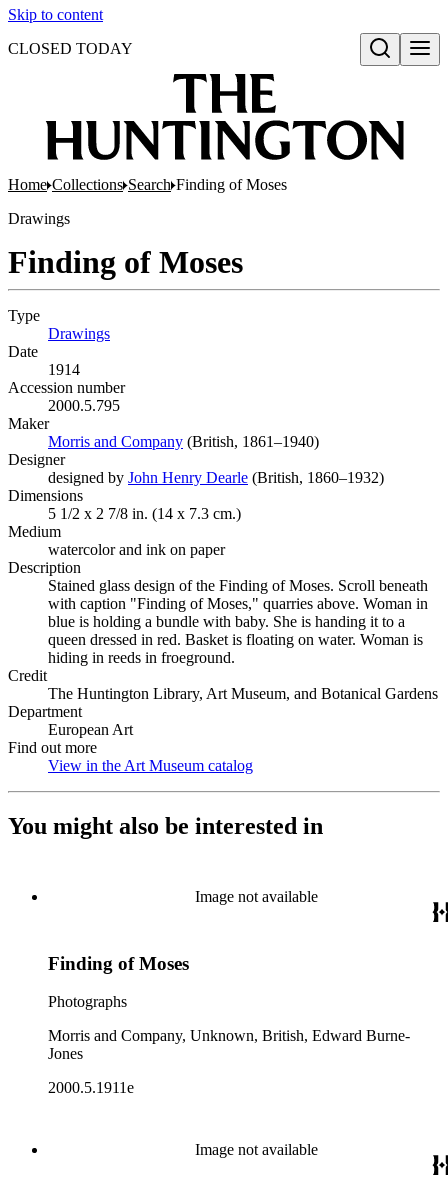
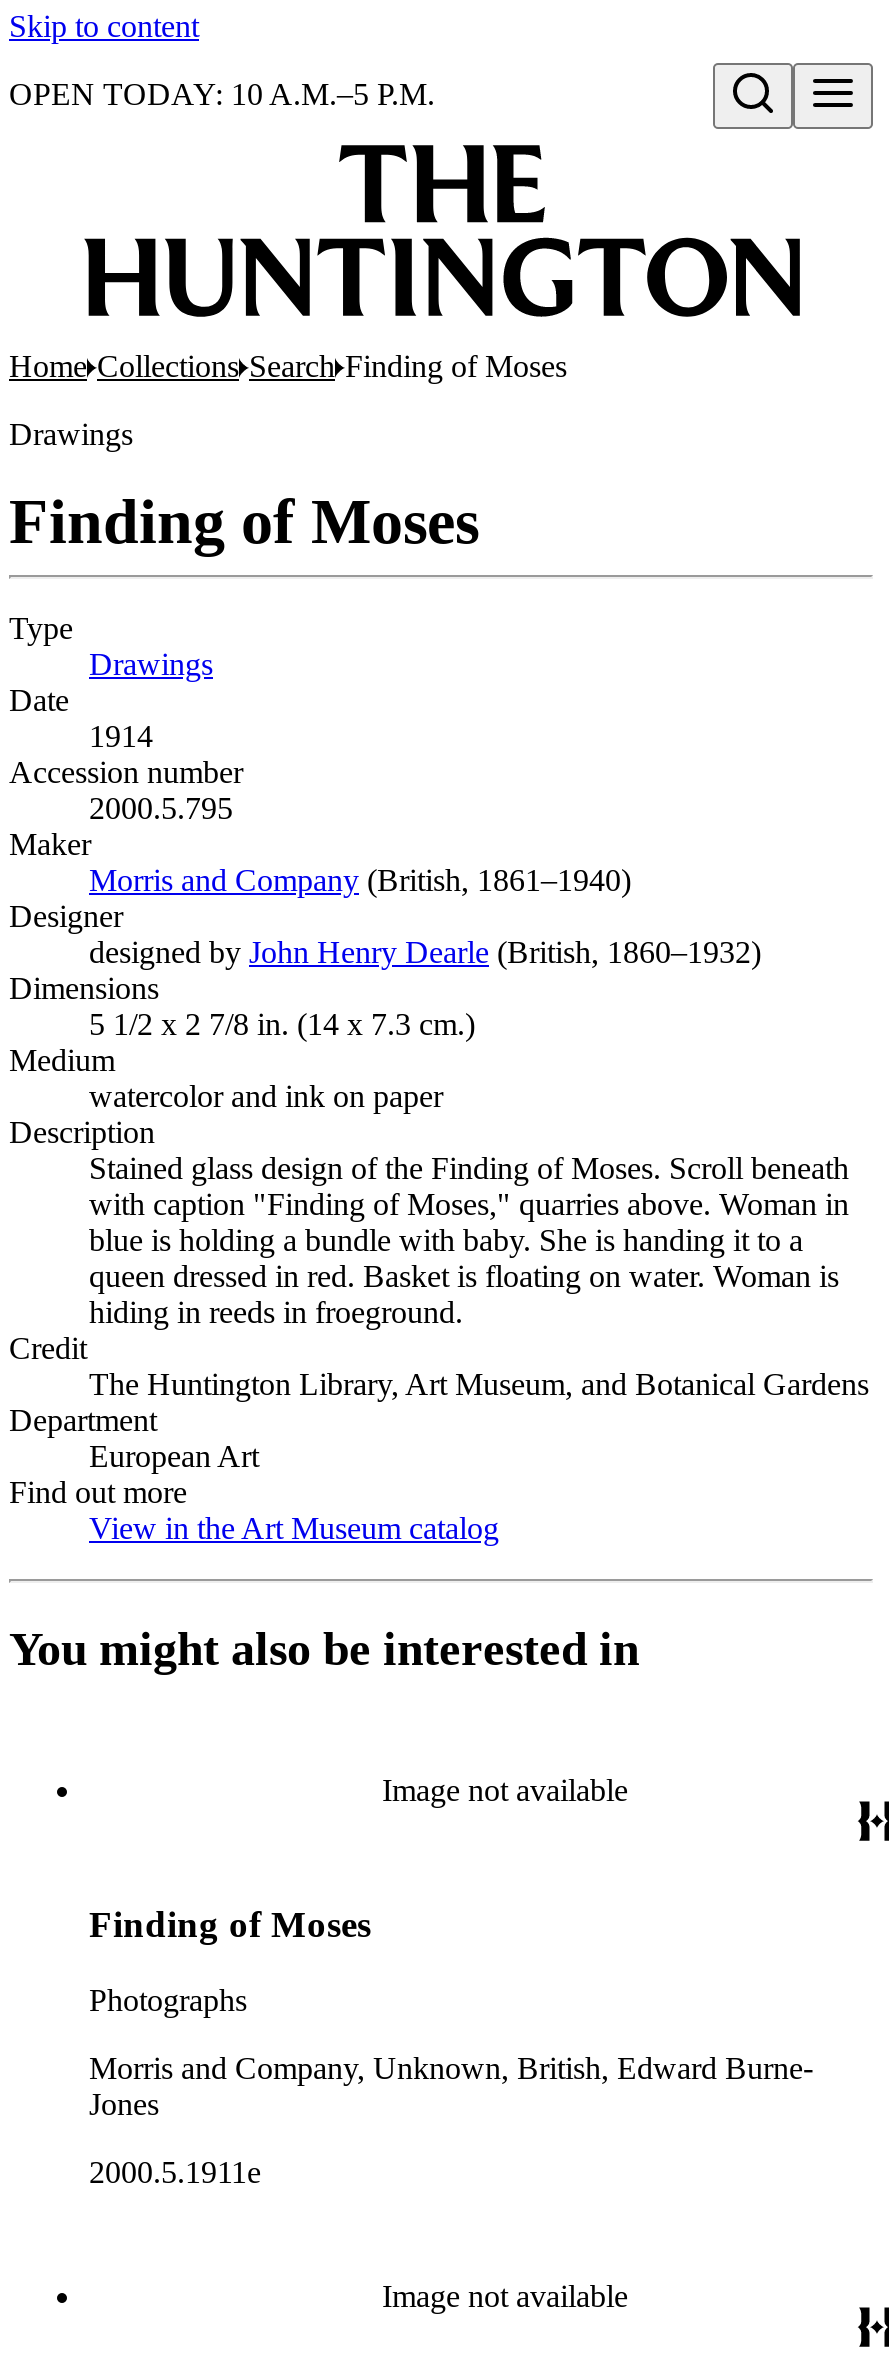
- CLOSED TODAY
+ OPEN TODAY: 10 A.M.–5 P.M.
